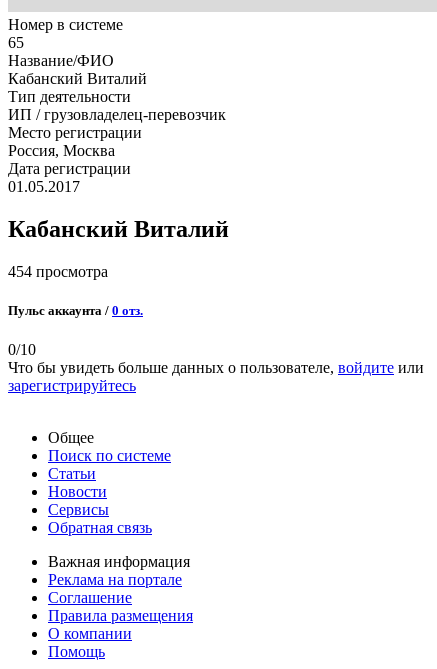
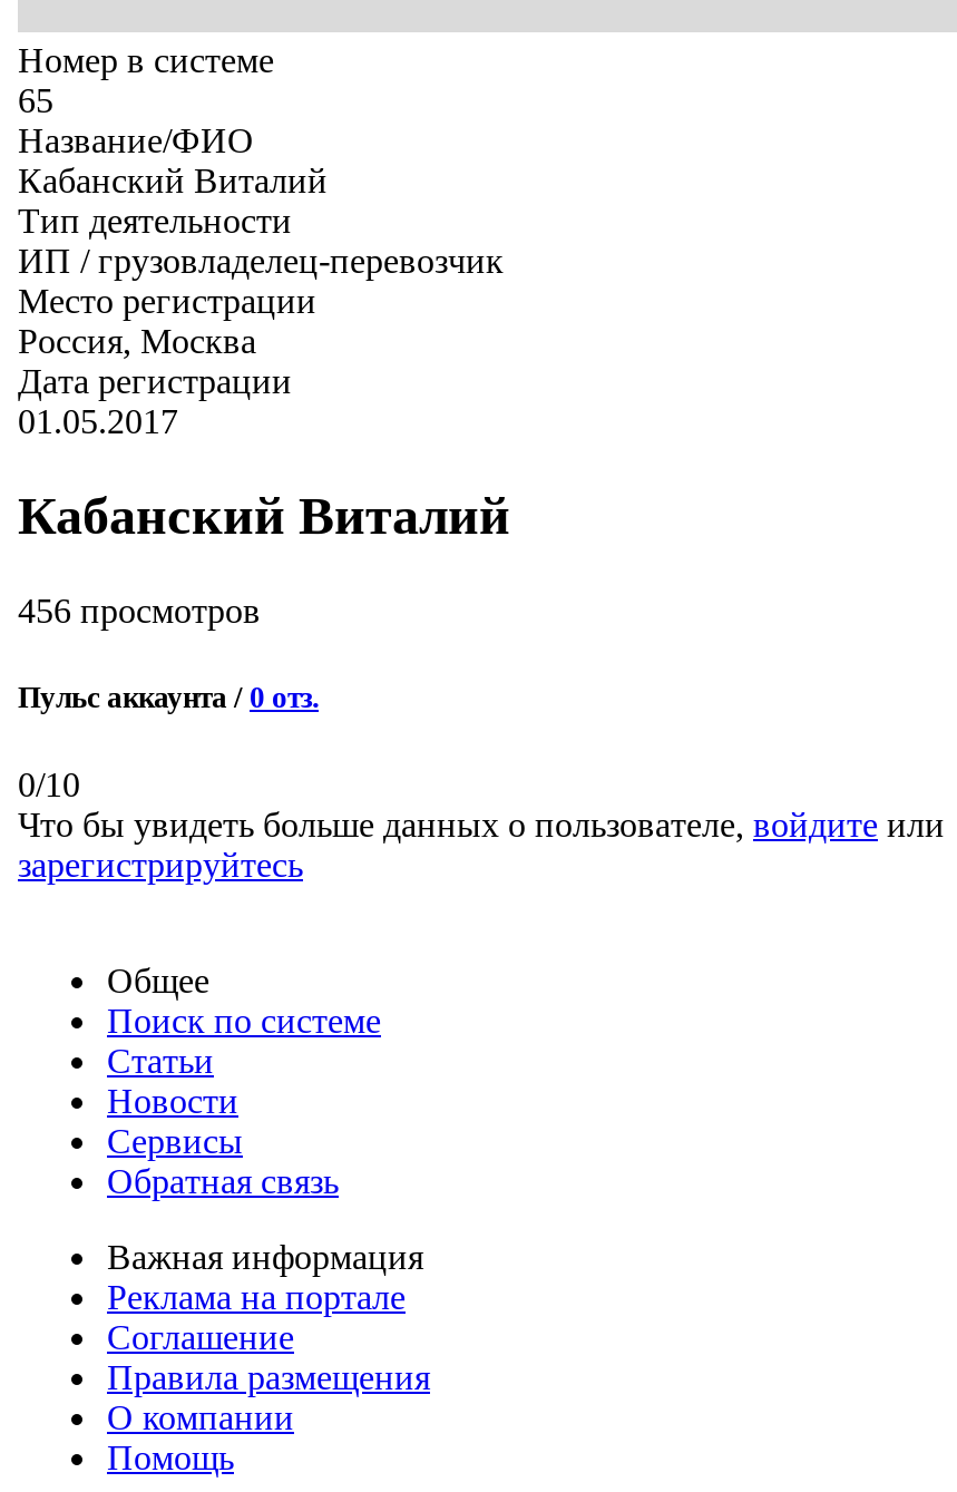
- 454 просмотра
+ 456 просмотров
